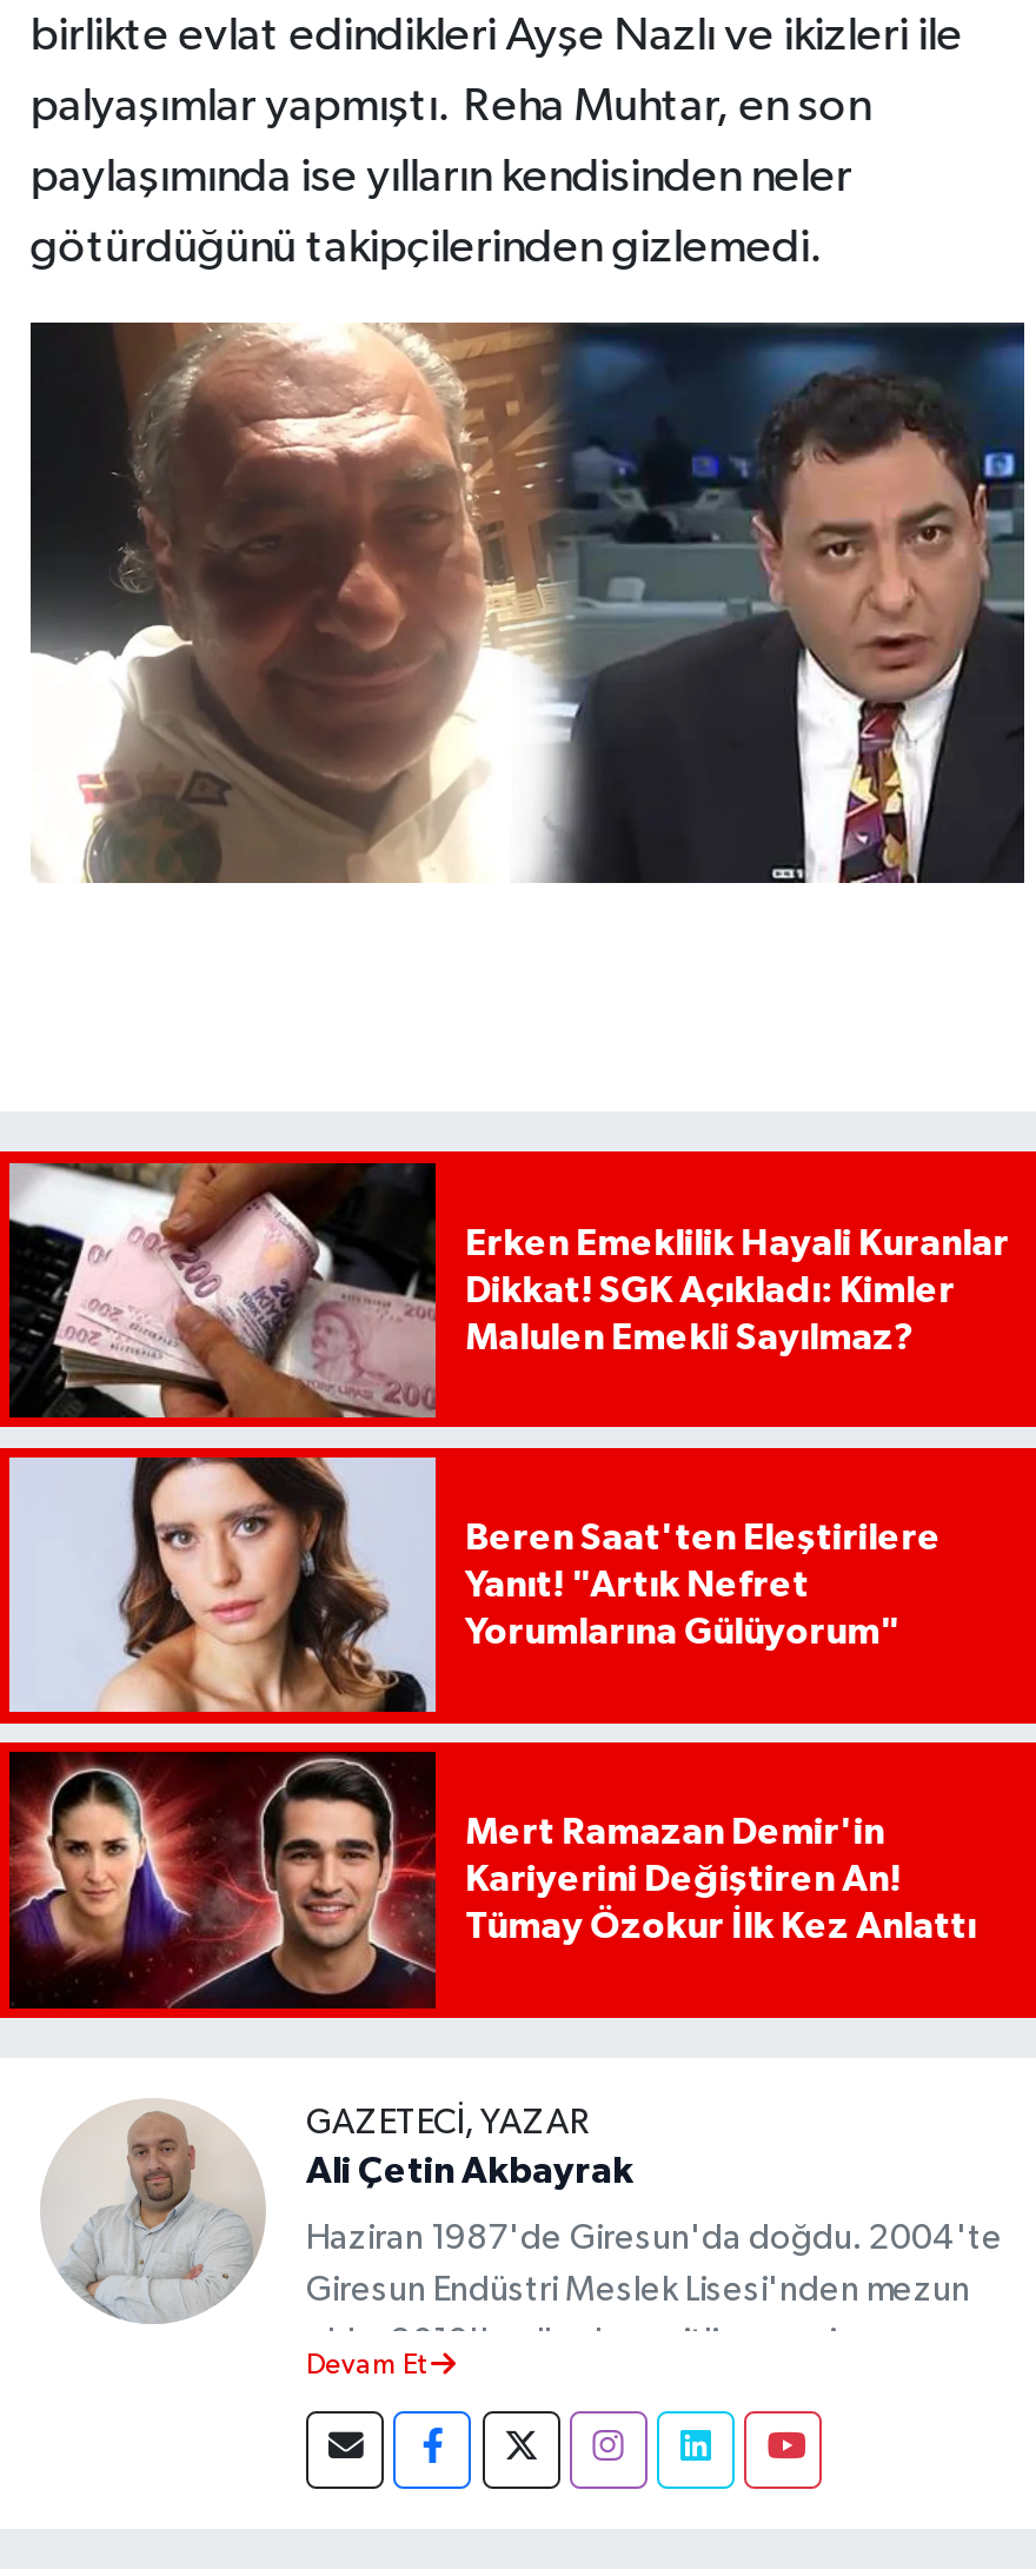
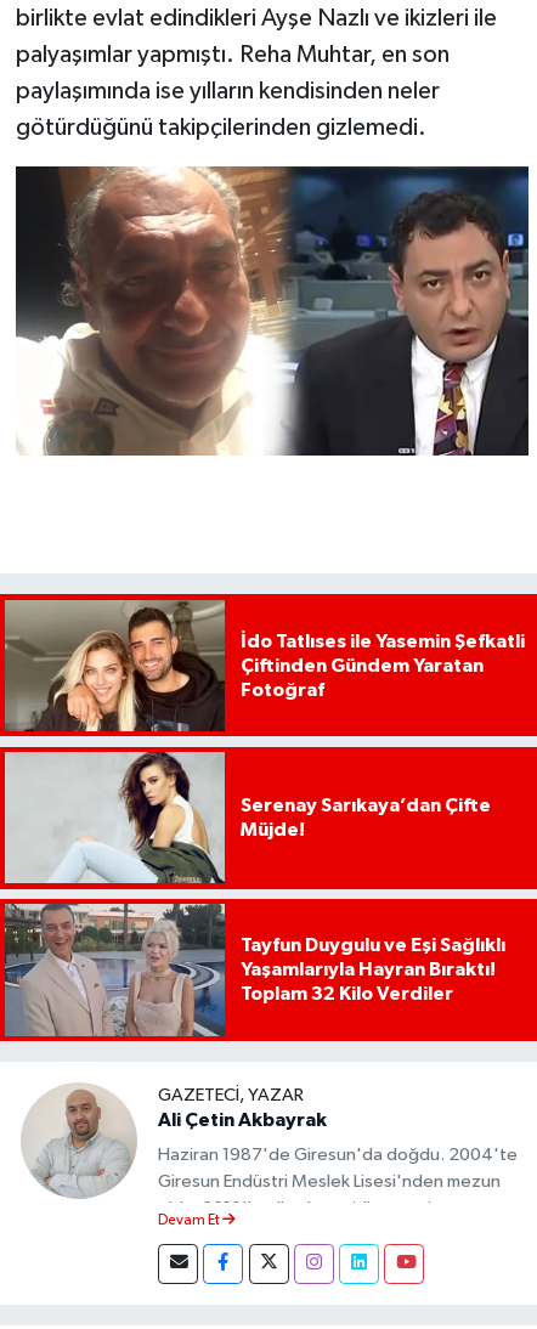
- [image]
- Erken Emeklilik Hayali Kuranlar
- Dikkat! SGK Açıkladı: Kimler
- Malulen Emekli Sayılmaz?
+ [image]
+ İdo Tatlıses ile Yasemin Şefkatli
+ Çiftinden Gündem Yaratan
+ Fotoğraf

- [image]
- Beren Saat'ten Eleştirilere
- Yanıt! "Artık Nefret
- Yorumlarına Gülüyorum"
+ [image]
+ Serenay Sarıkaya’dan Çifte
+ Müjde!

- [image]
- Mert Ramazan Demir'in
- Kariyerini Değiştiren An!
- Tümay Özokur İlk Kez Anlattı
+ [image]
+ Tayfun Duygulu ve Eşi Sağlıklı
+ Yaşamlarıyla Hayran Bıraktı!
+ Toplam 32 Kilo Verdiler
